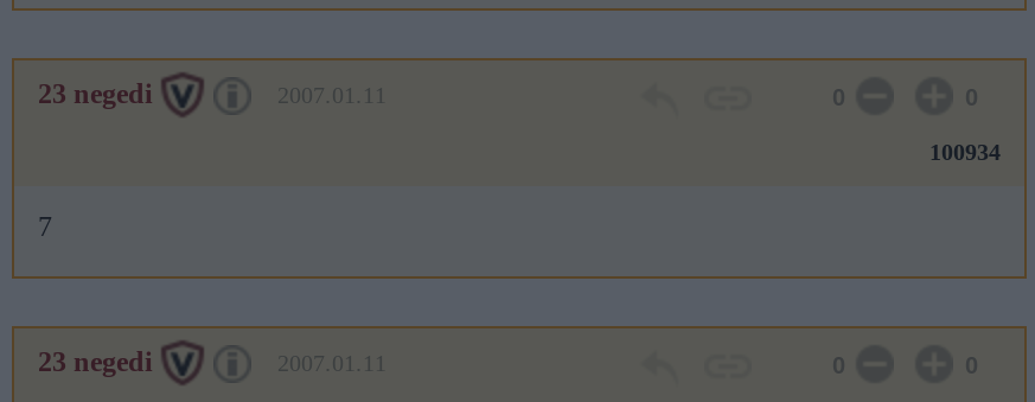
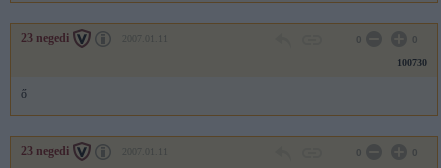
- 100934
+ 100730

- 7
+ ő
